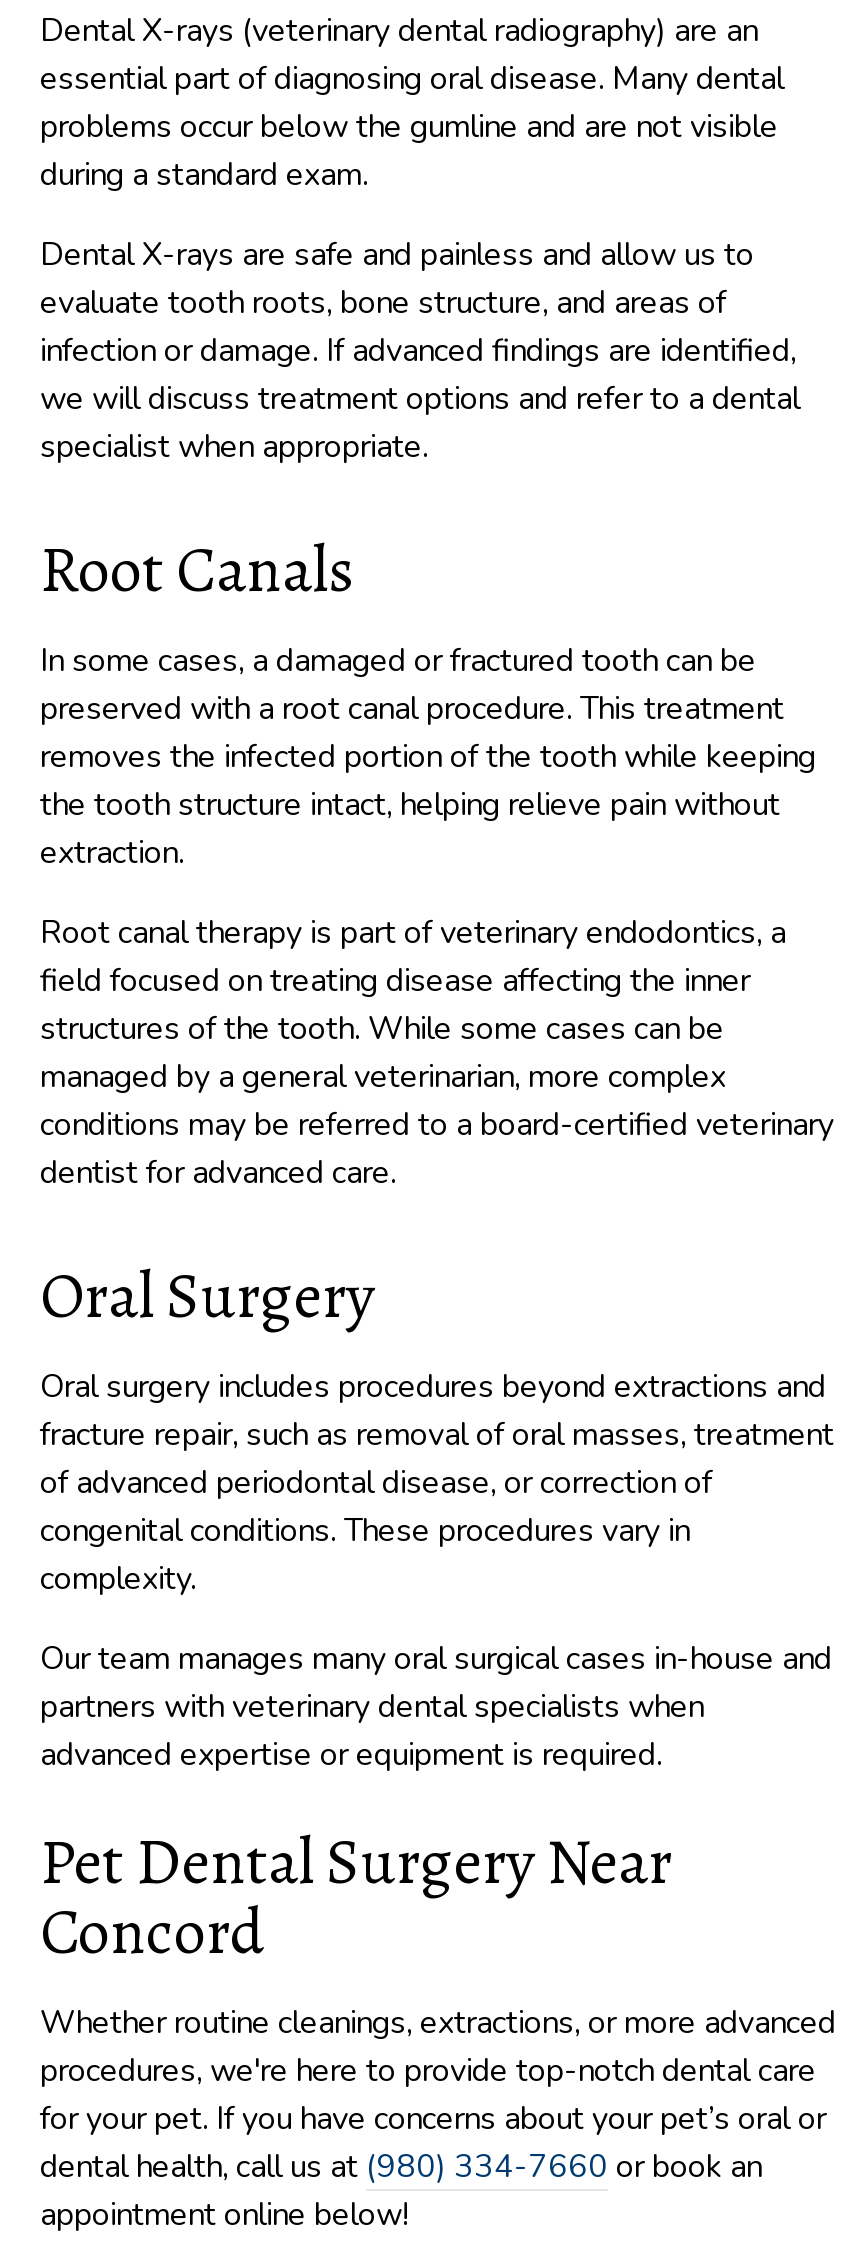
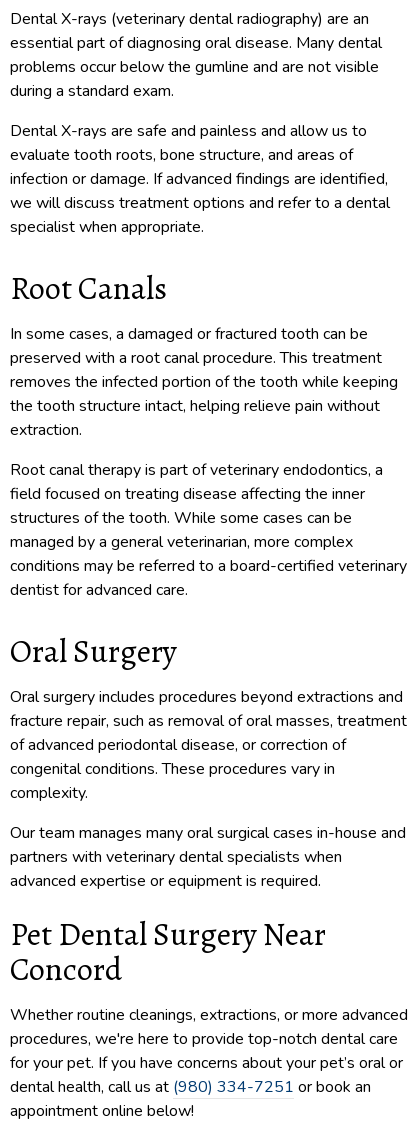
- dental health, call us at (980) 334-7660 or book an
+ dental health, call us at (980) 334-7251 or book an
